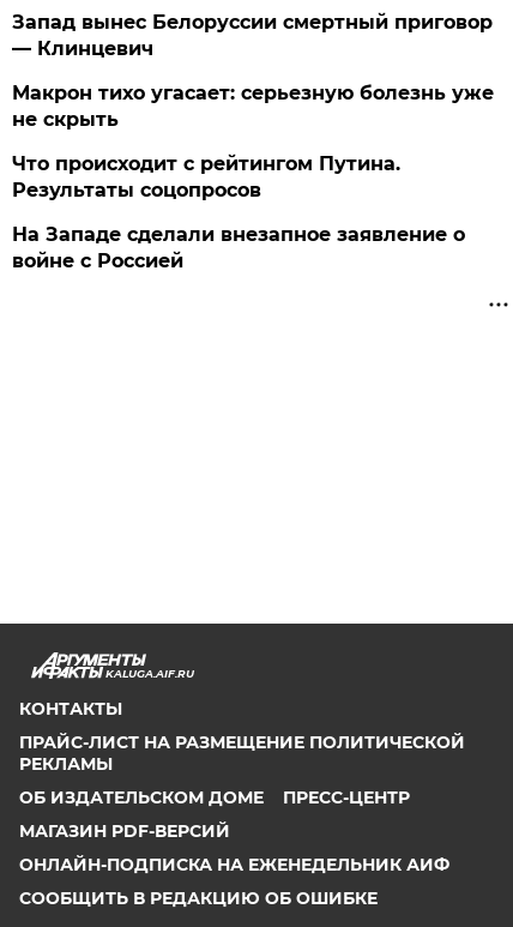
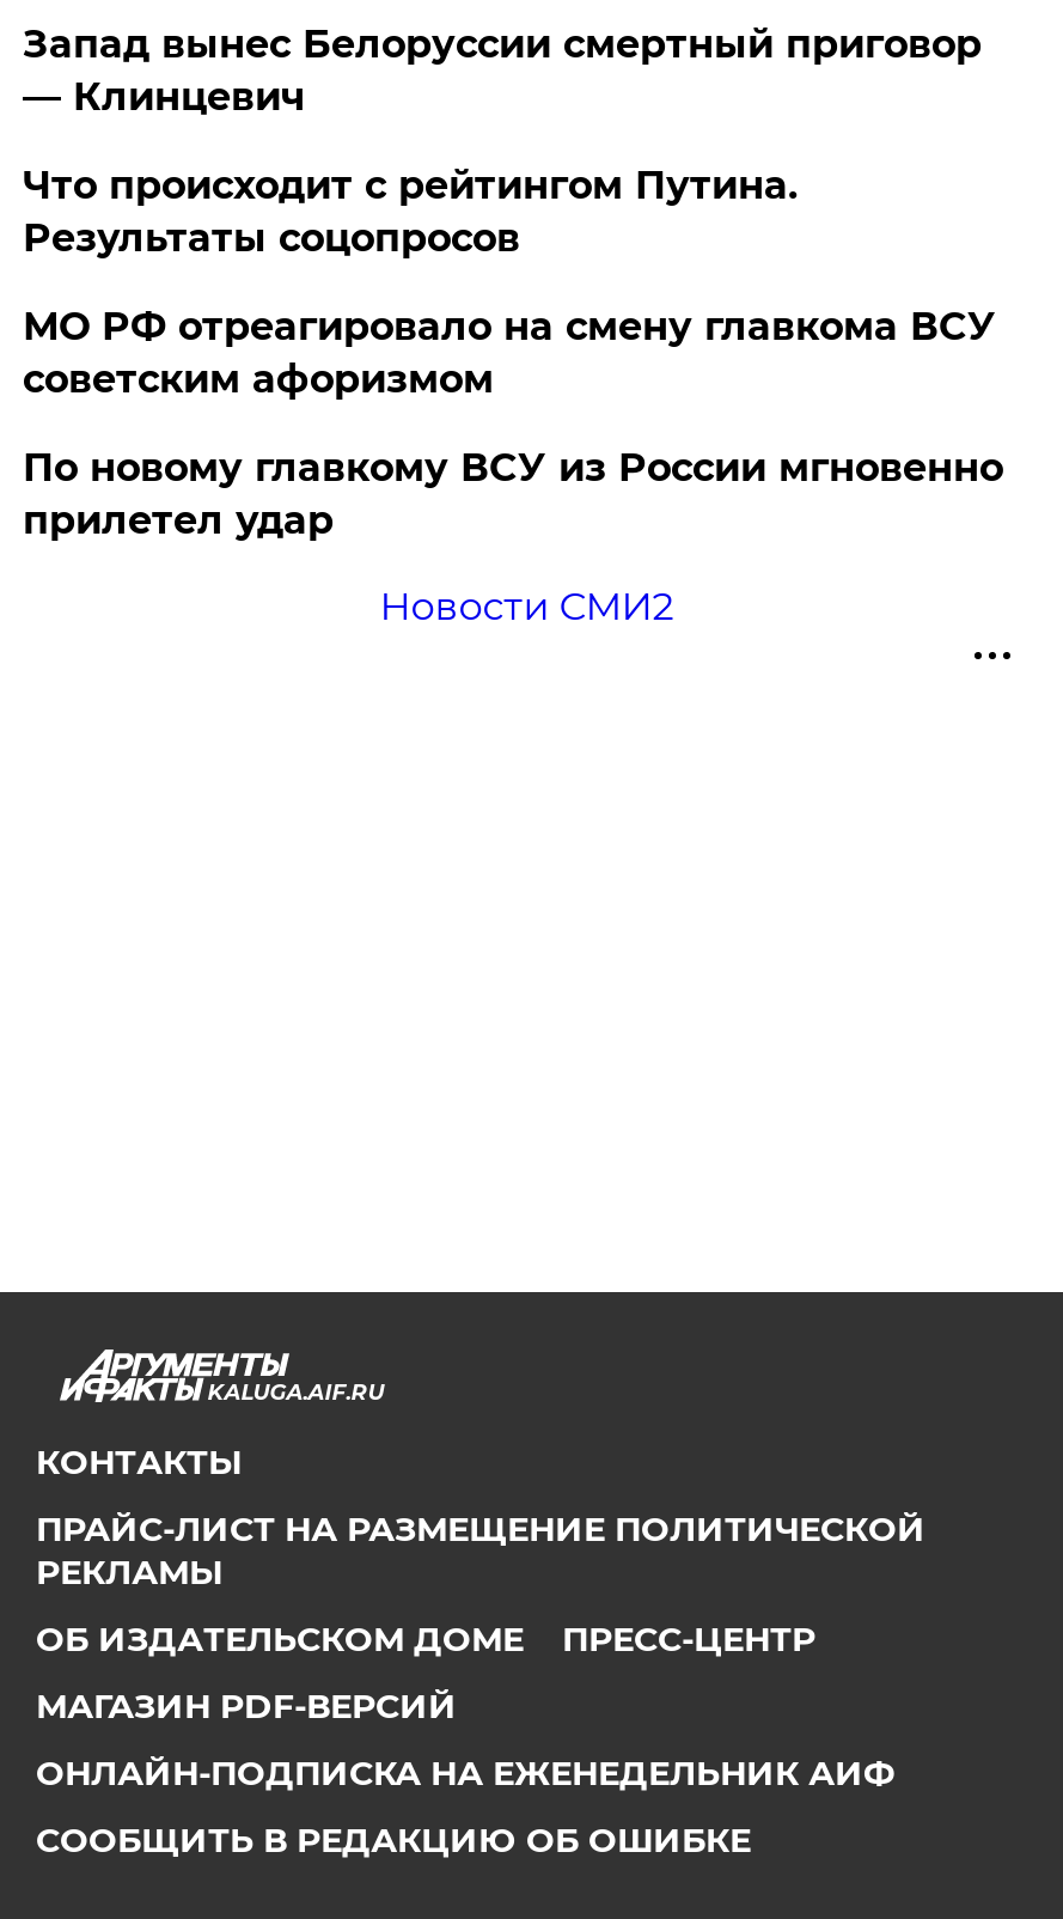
- Макрон тихо угасает: серьезную болезнь уже
- не скрыть

moved up: Что происходит с рейтингом Путина. | Результаты соцопросов

- На Западе сделали внезапное заявление о
- войне с Россией
+ МО РФ отреагировало на смену главкома ВСУ
+ советским афоризмом
+ По новому главкому ВСУ из России мгновенно
+ прилетел удар
+ Новости СМИ2
